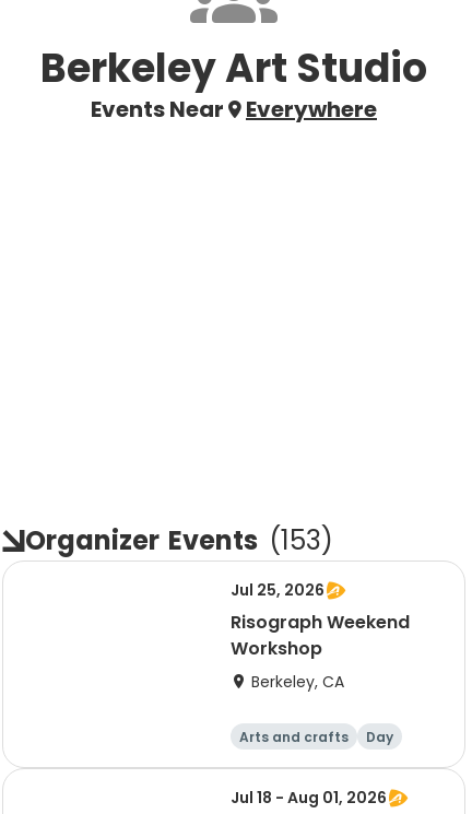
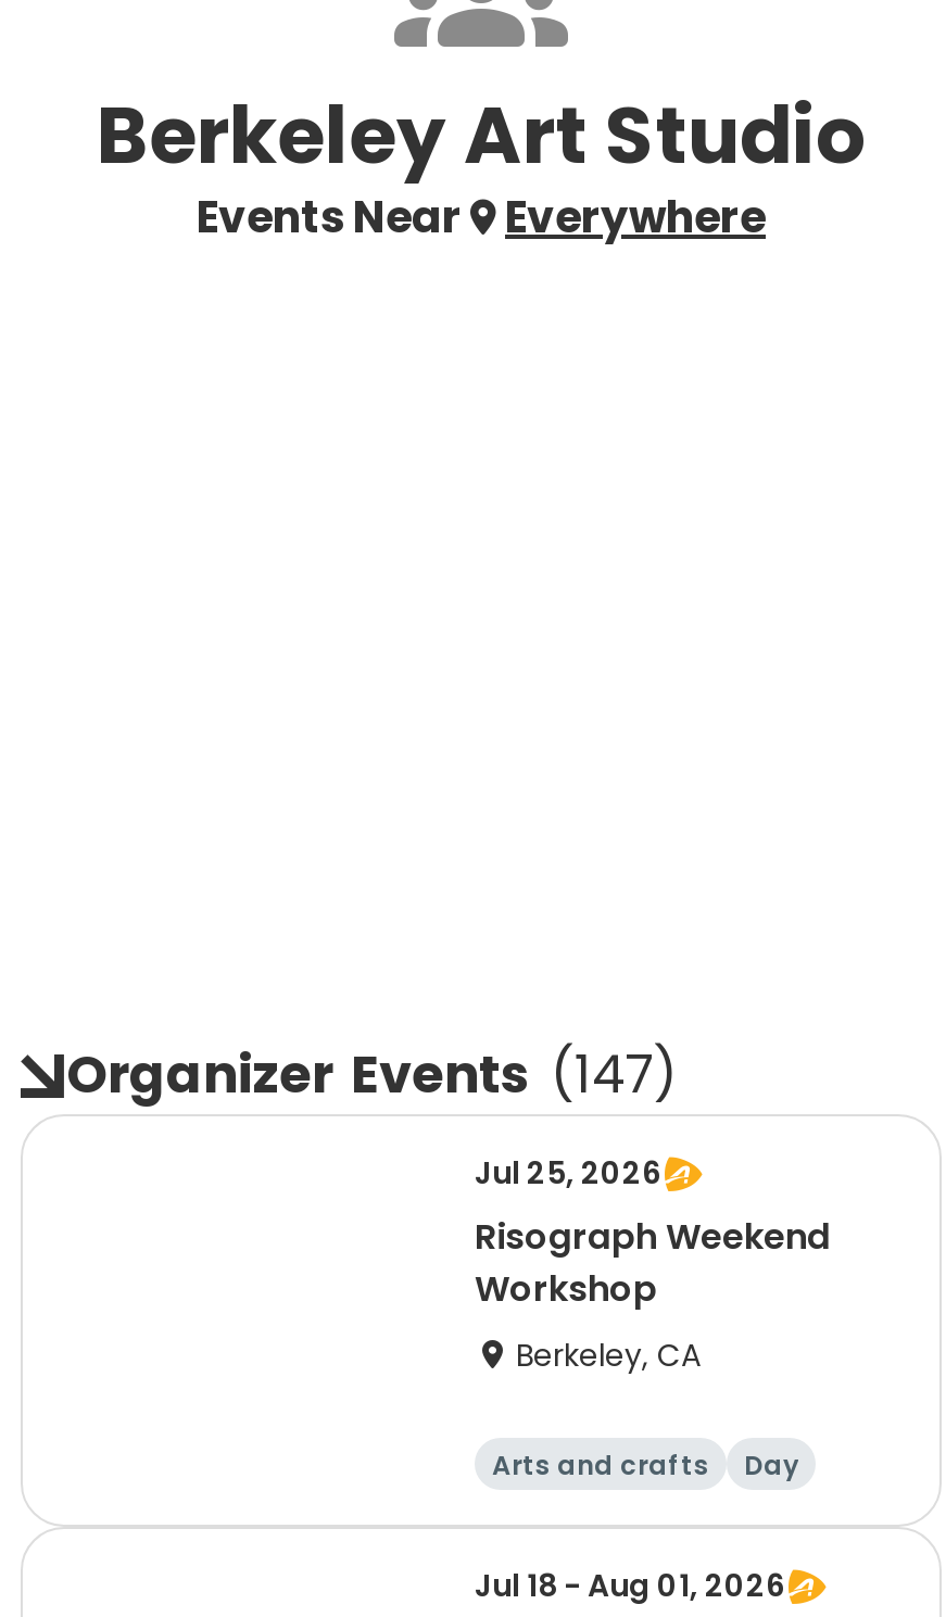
- Organizer Events (153)
+ Organizer Events (147)
